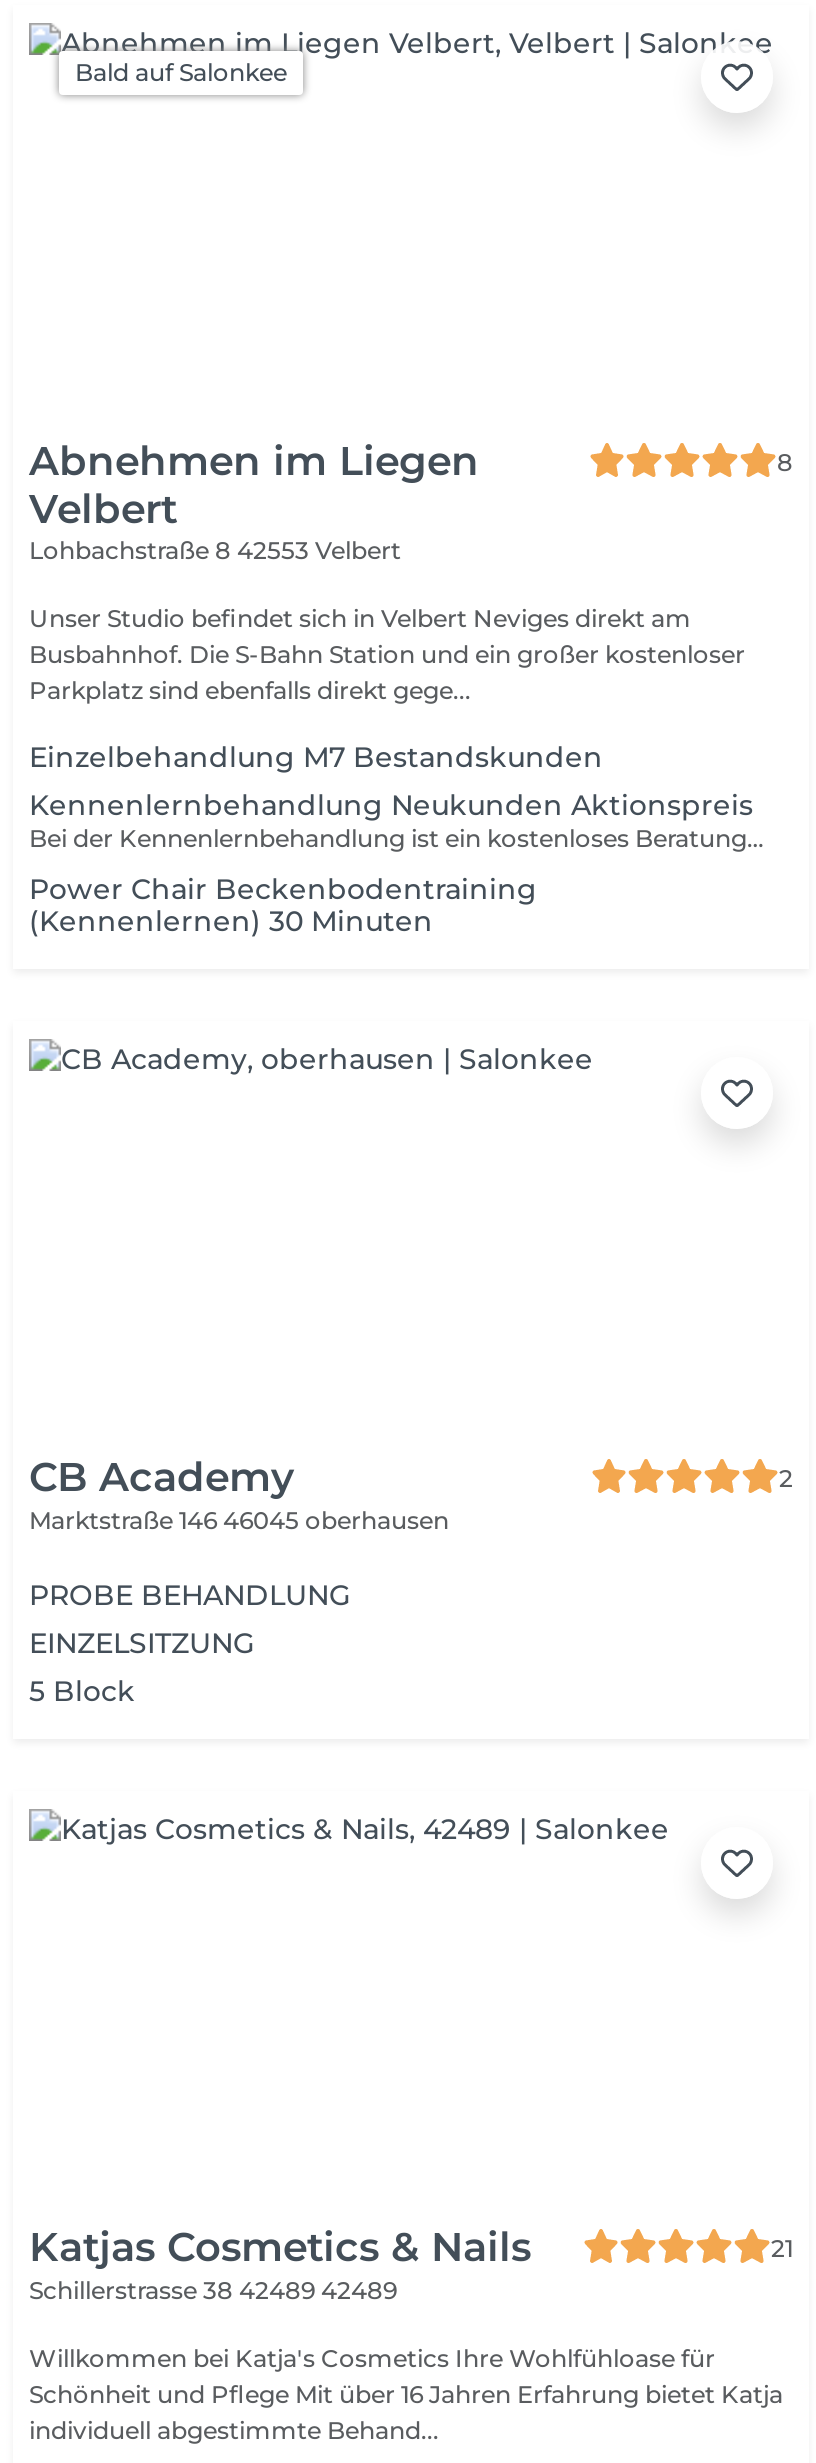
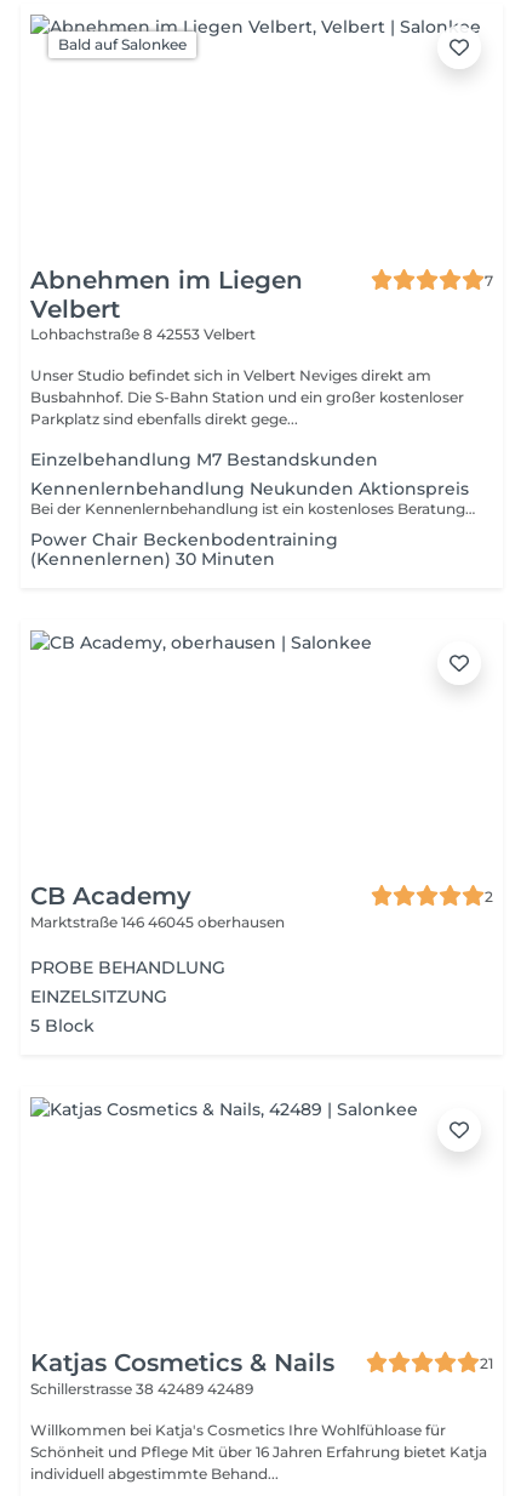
- 8
+ 7
